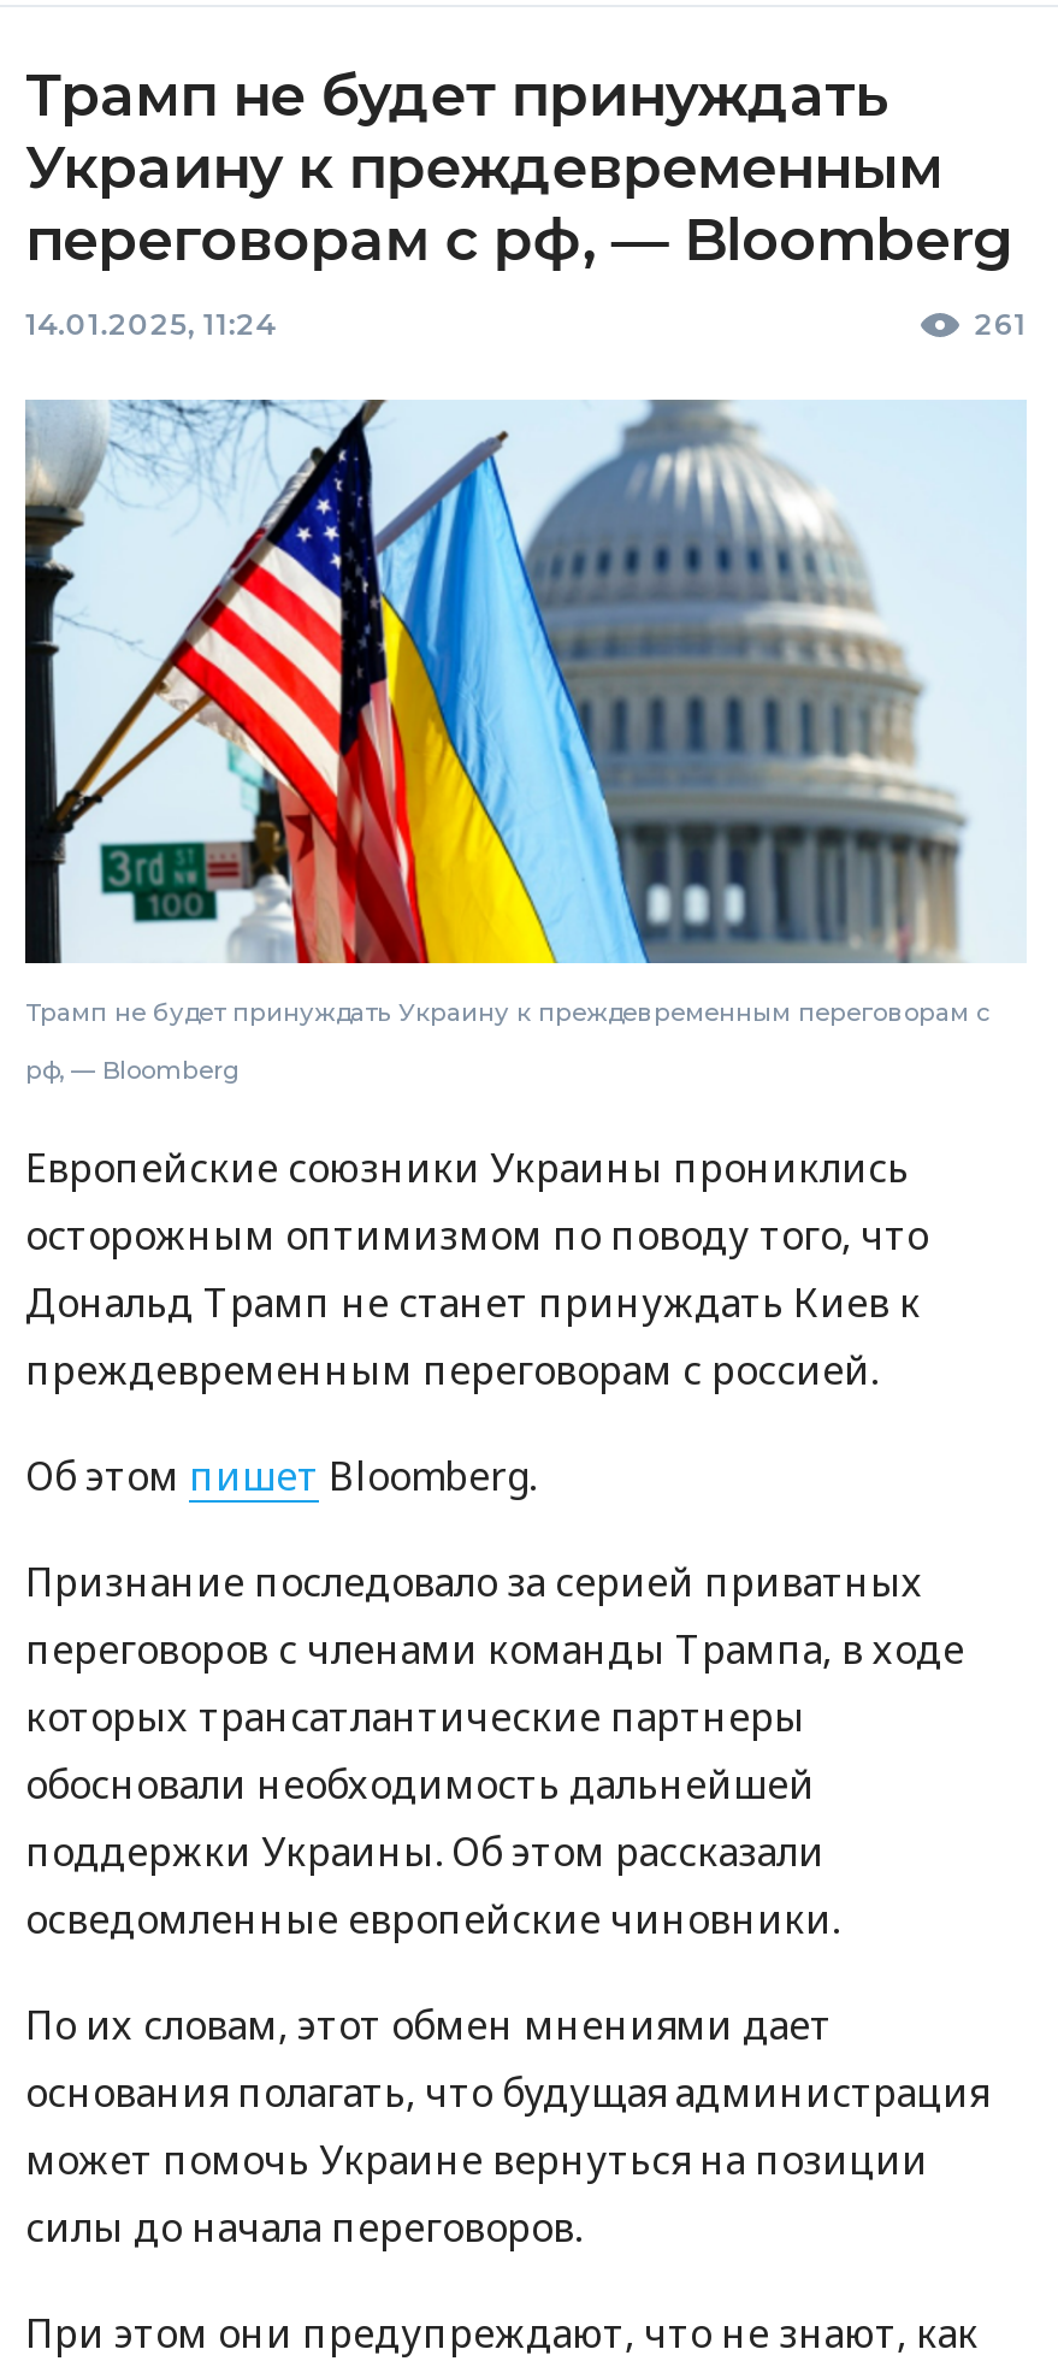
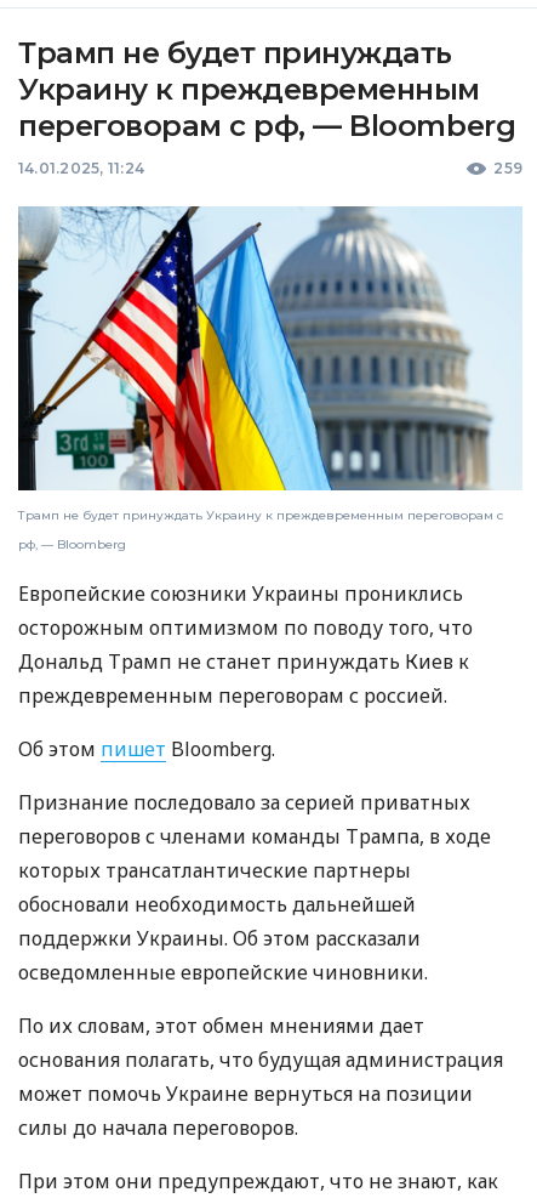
- 261
+ 259
